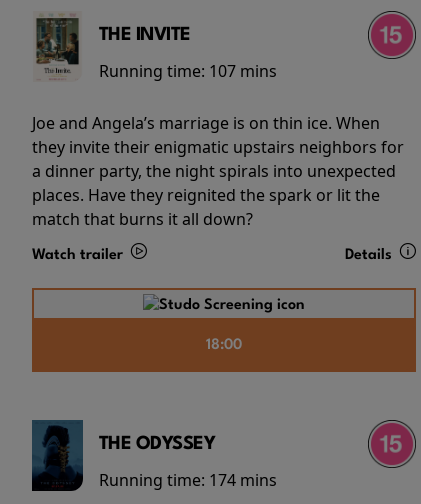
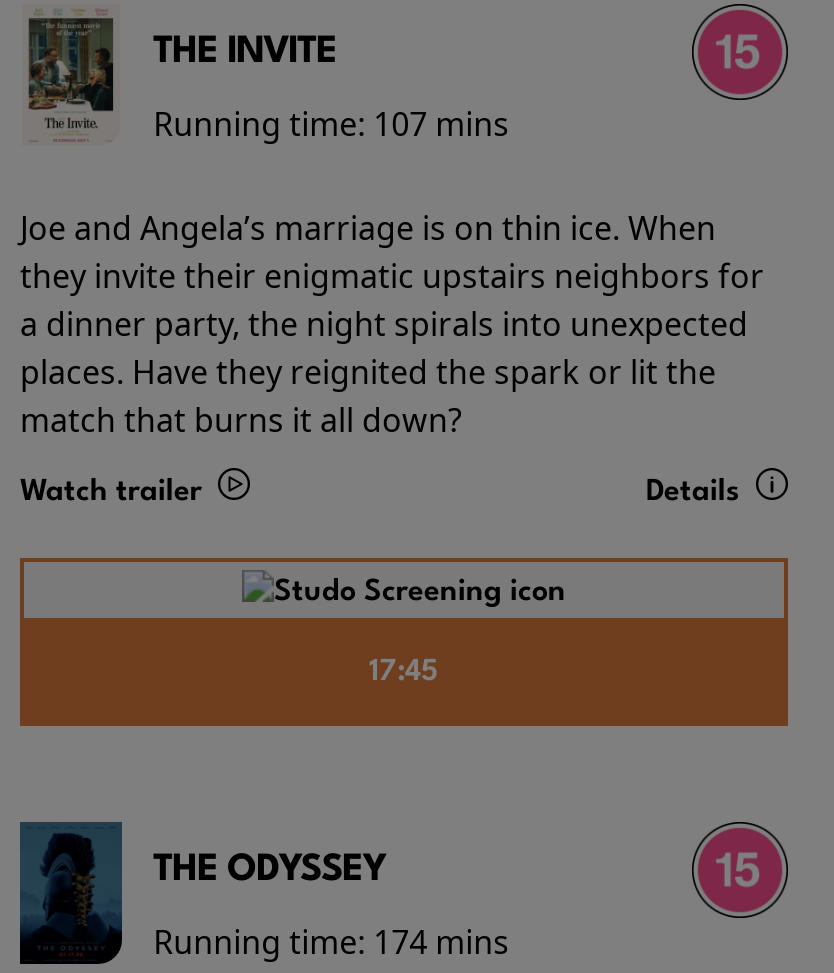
- 18:00
+ 17:45
